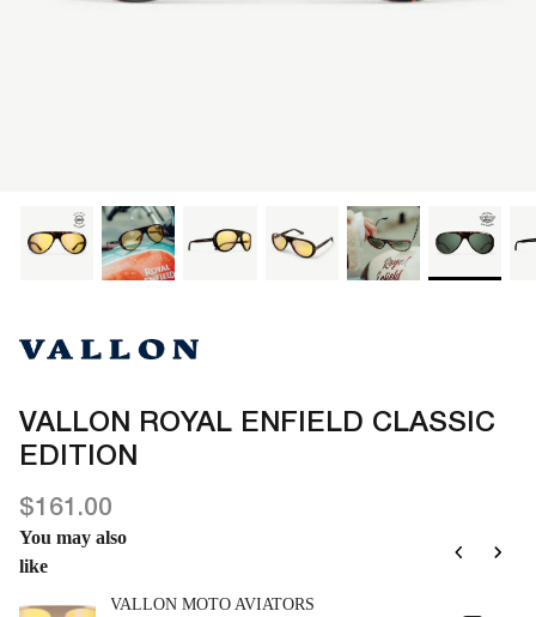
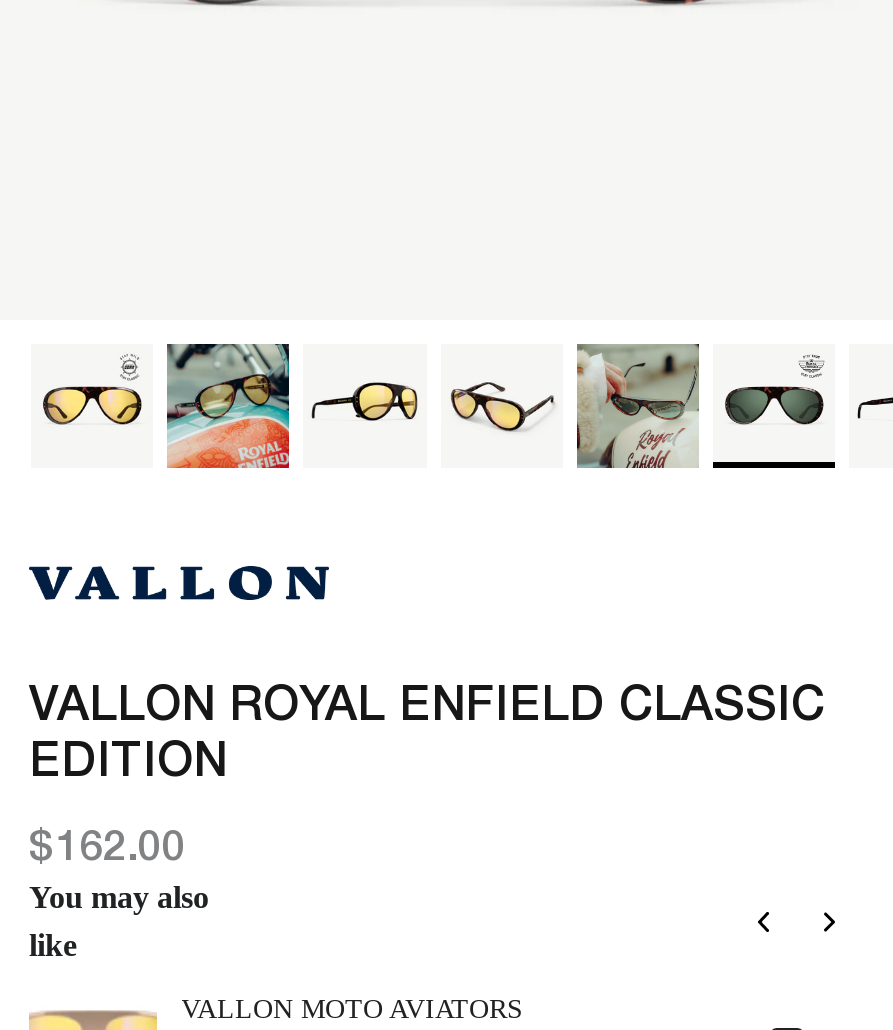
- $161.00
+ $162.00
